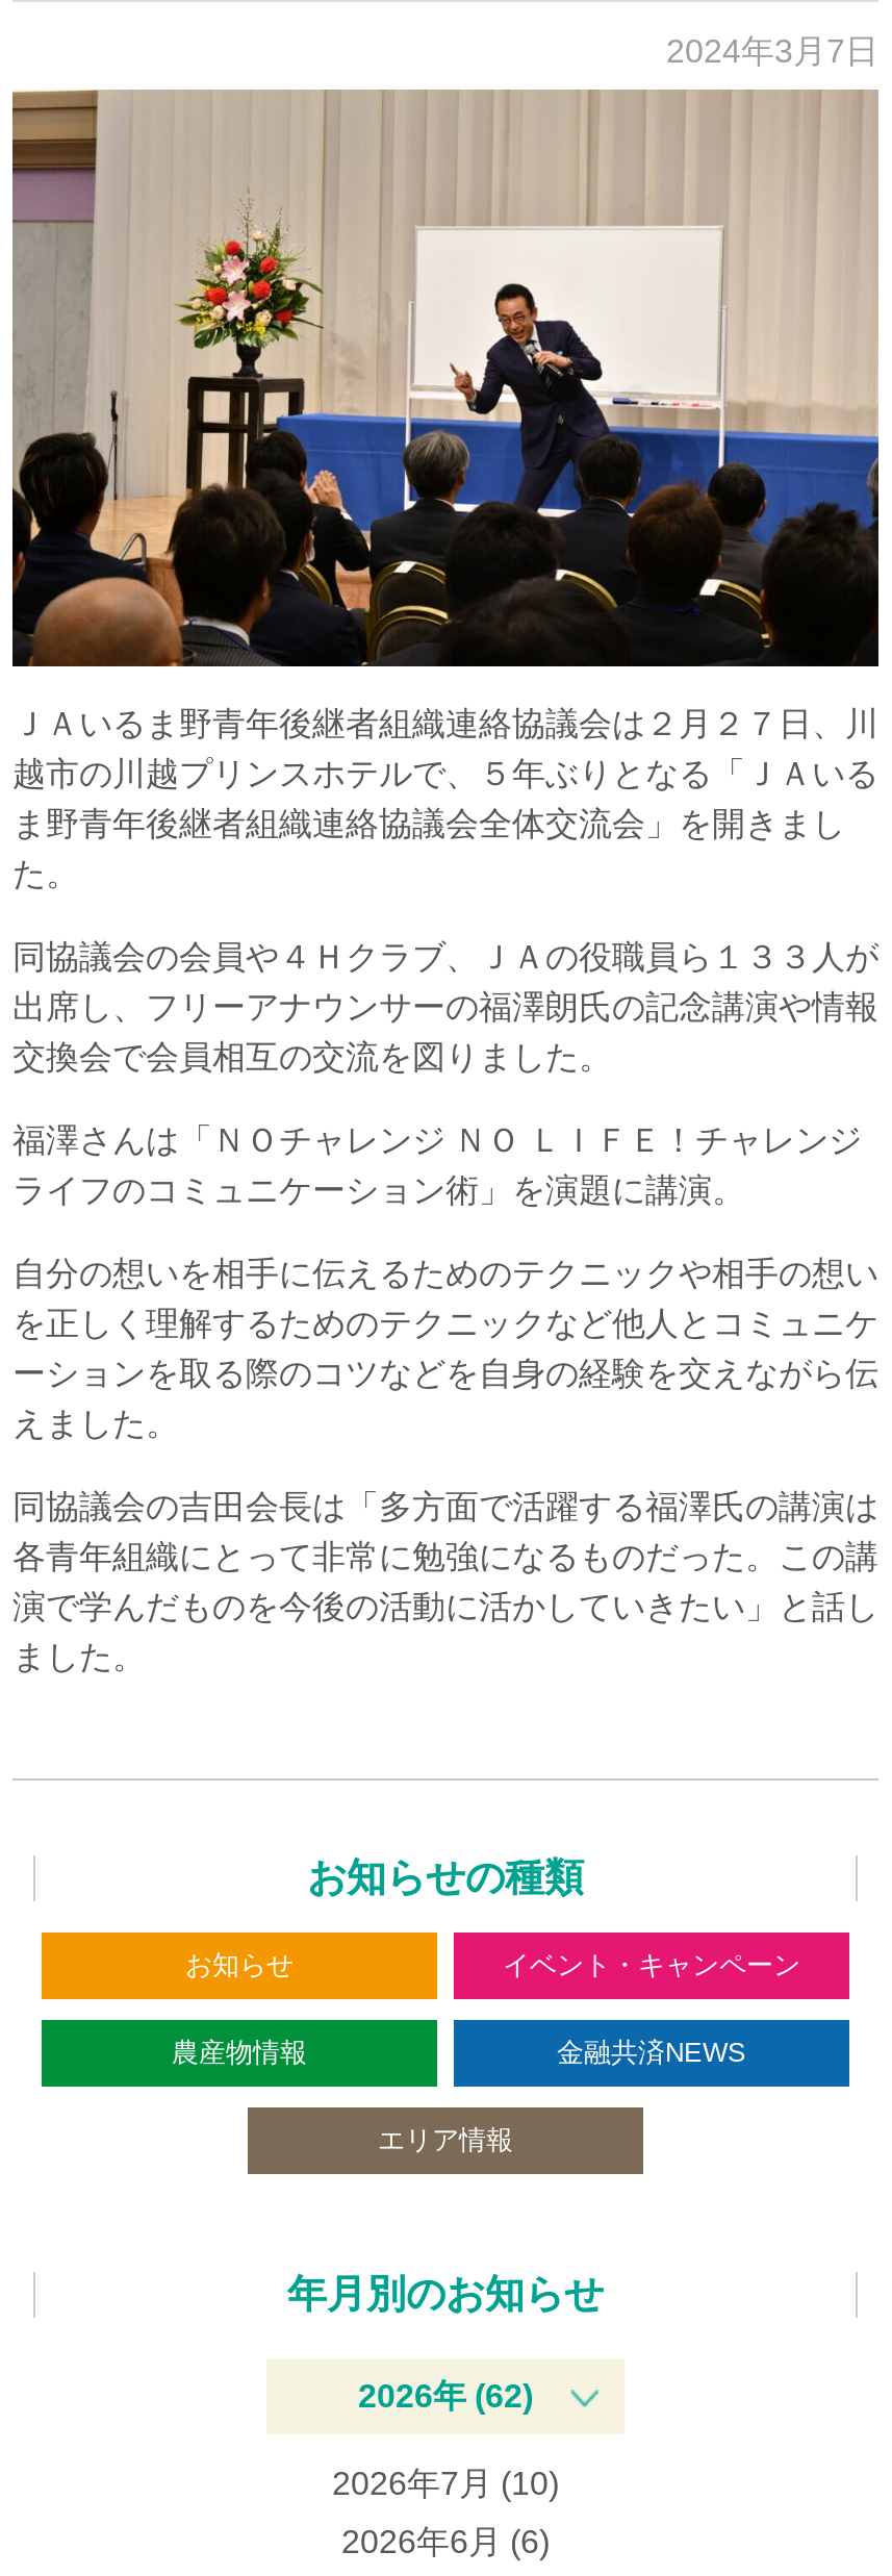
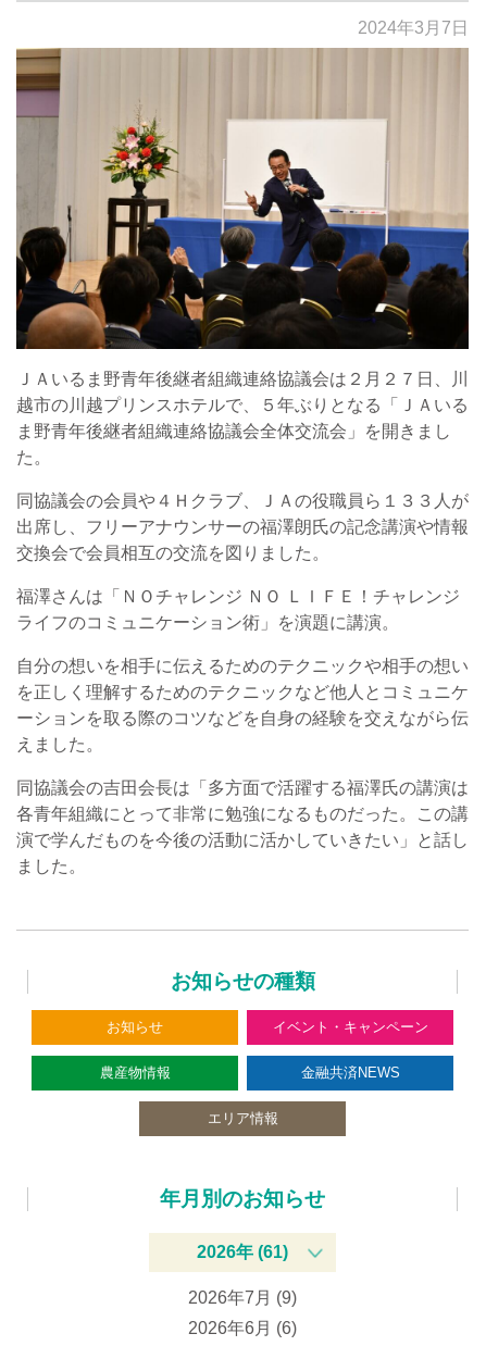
- 2026年 (62)
+ 2026年 (61)

- 2026年7月 (10)
+ 2026年7月 (9)
